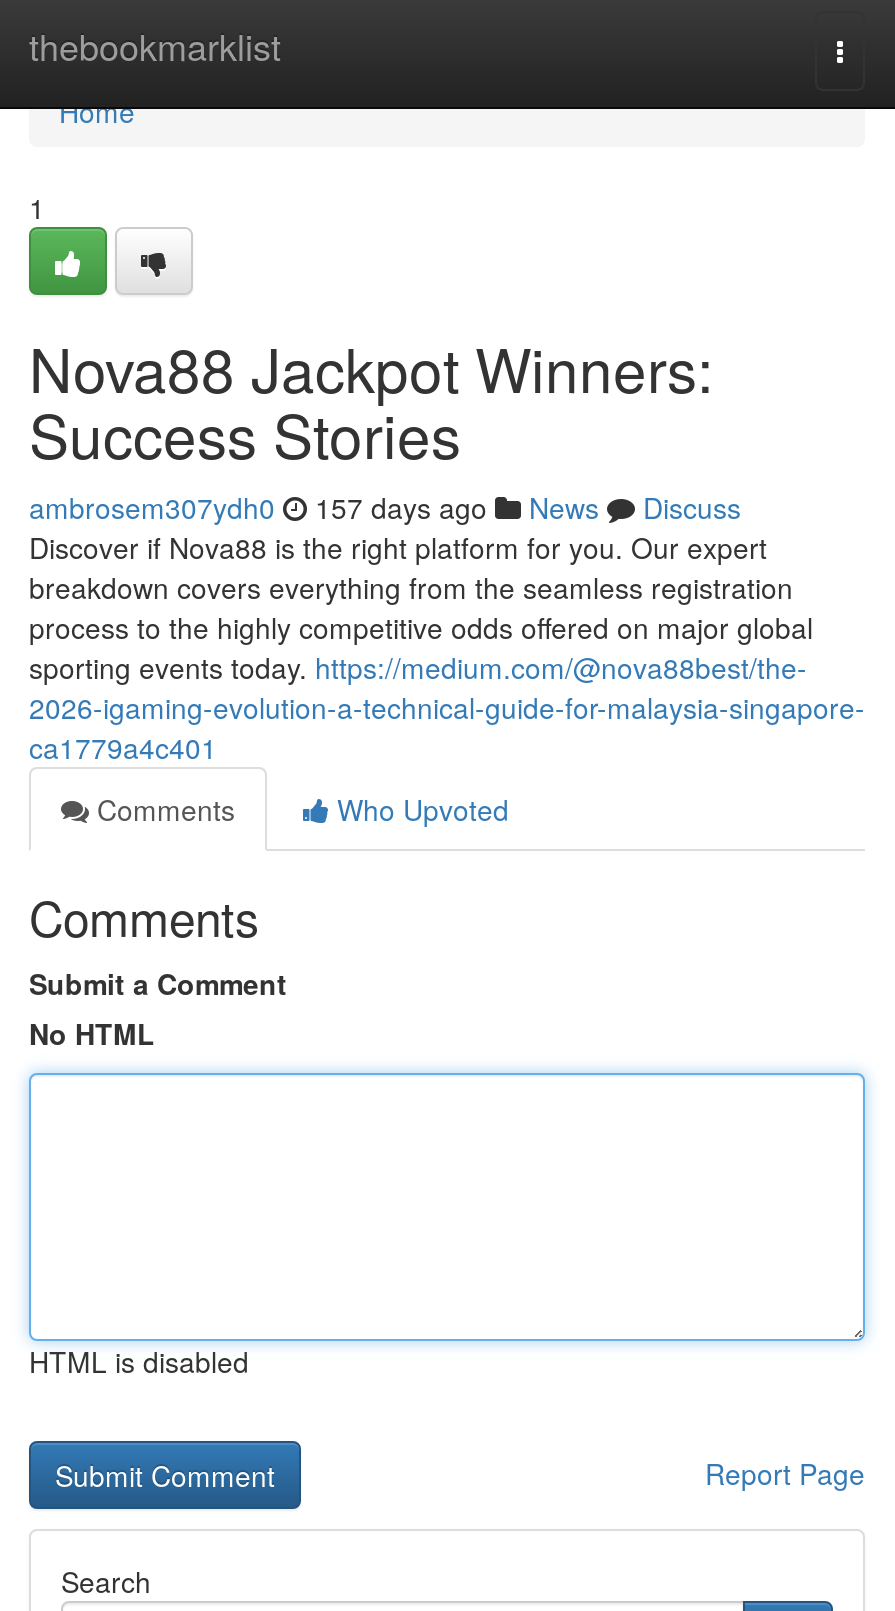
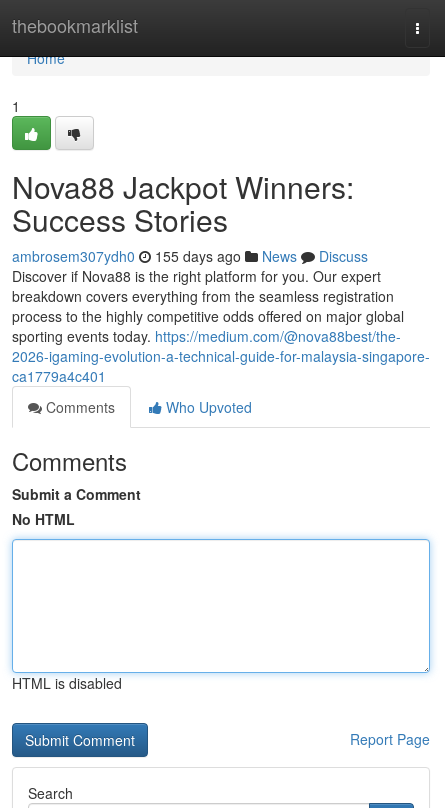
- ambrosem307ydh0 157 days ago News Discuss
+ ambrosem307ydh0 155 days ago News Discuss
